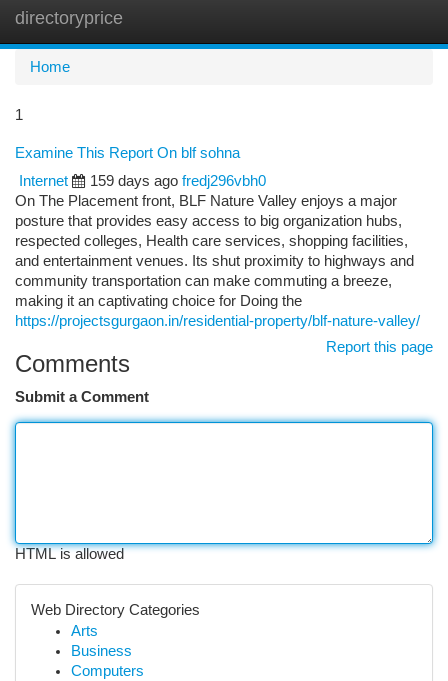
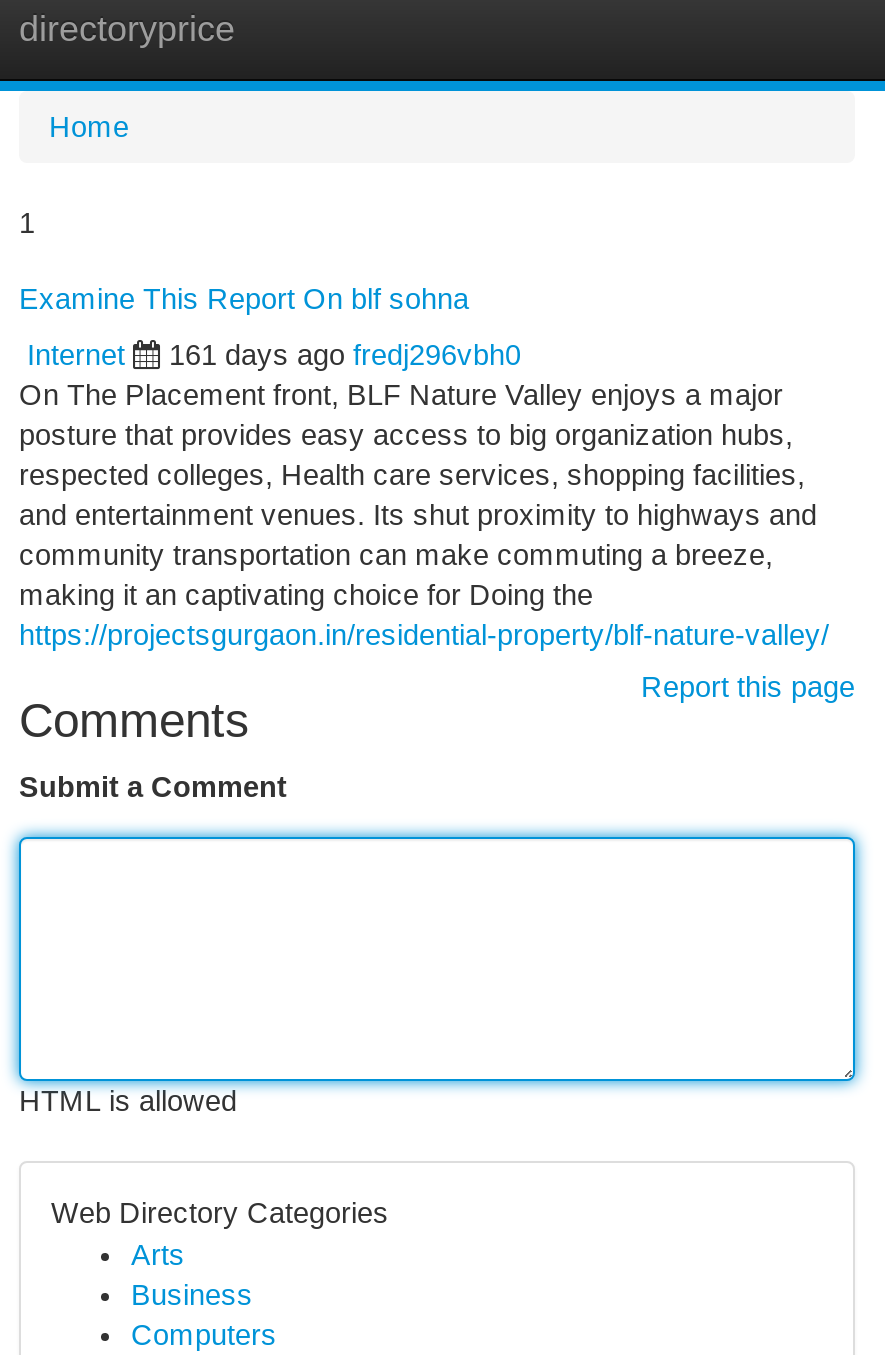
- 159 days ago fredj296vbh0
+ 161 days ago fredj296vbh0
